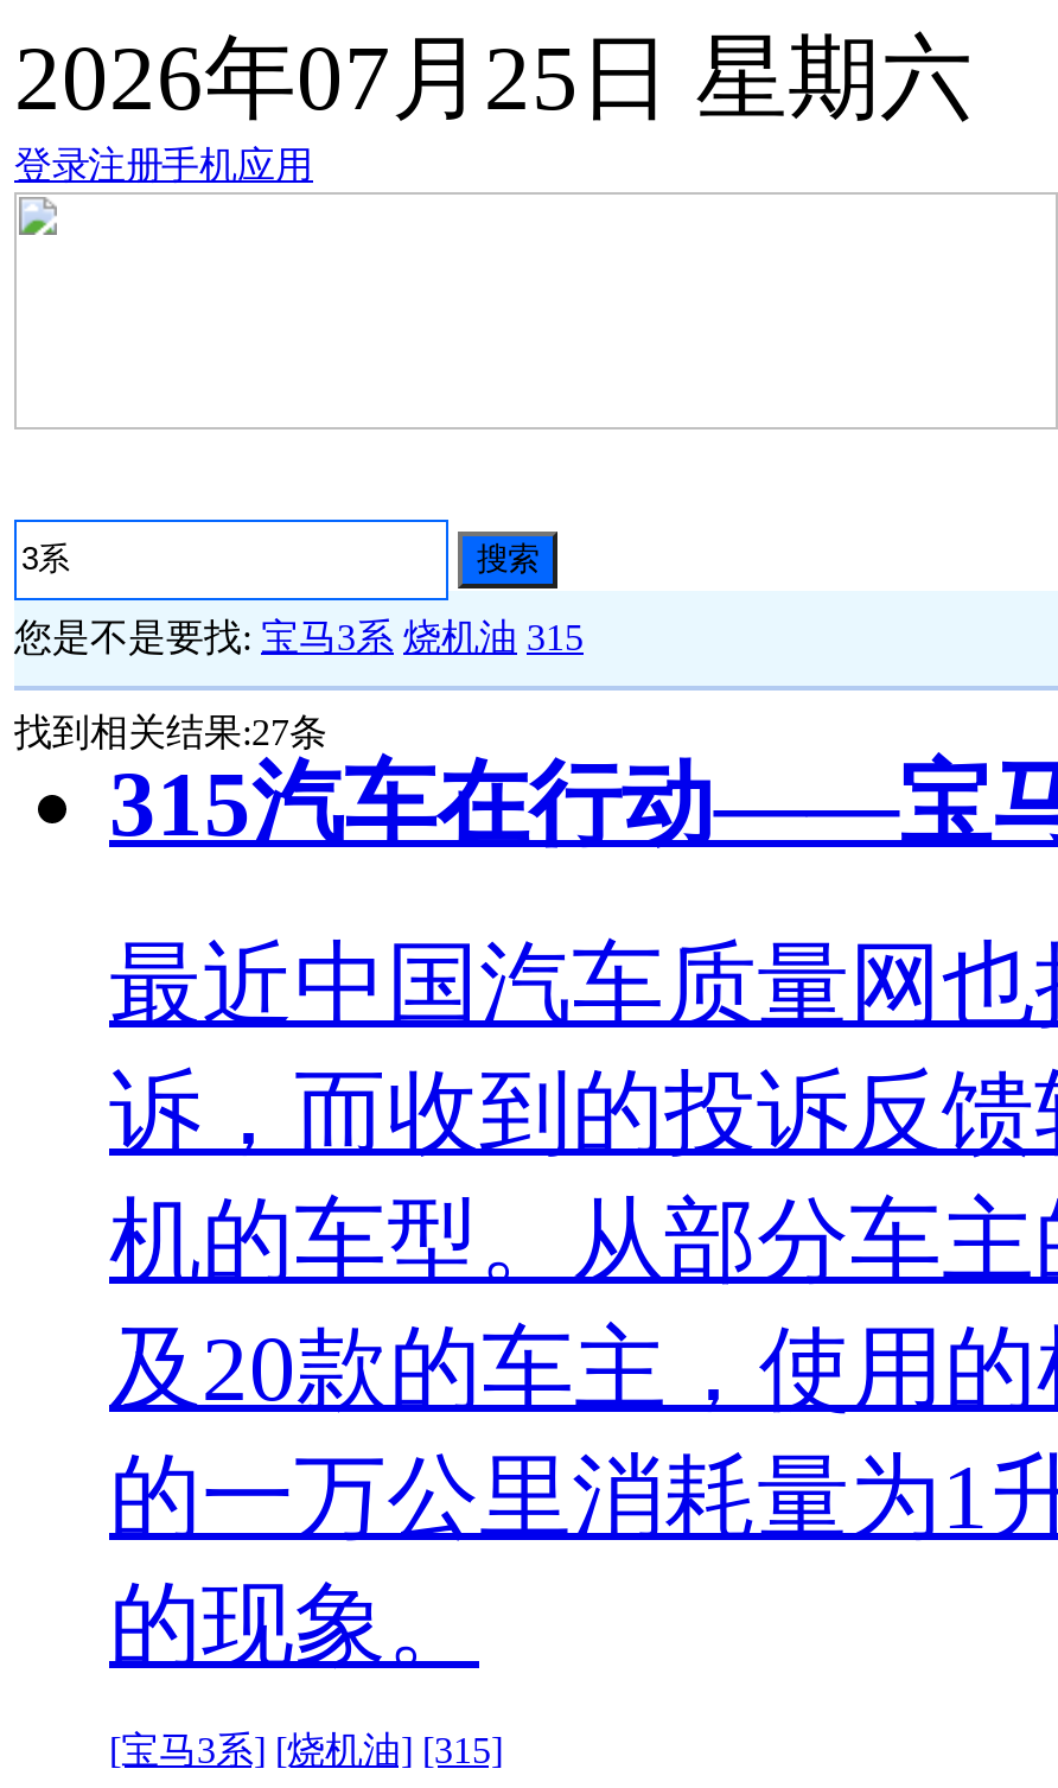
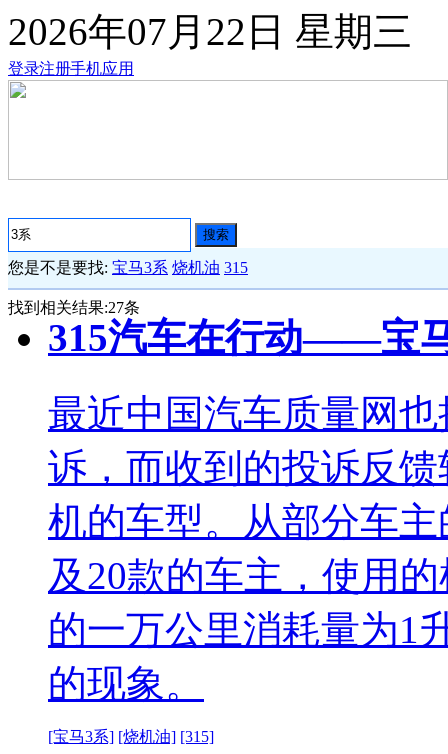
- 2026年07月25日 星期六
+ 2026年07月22日 星期三
